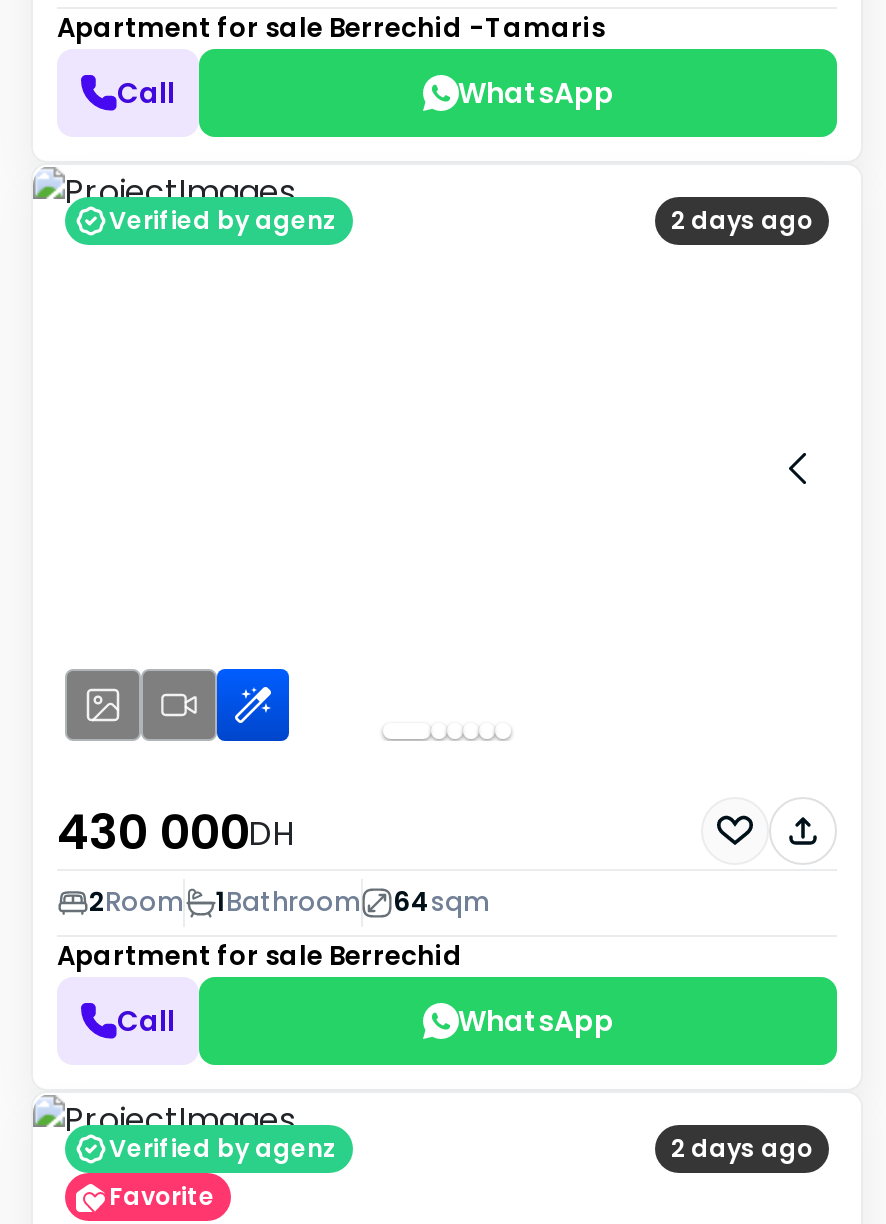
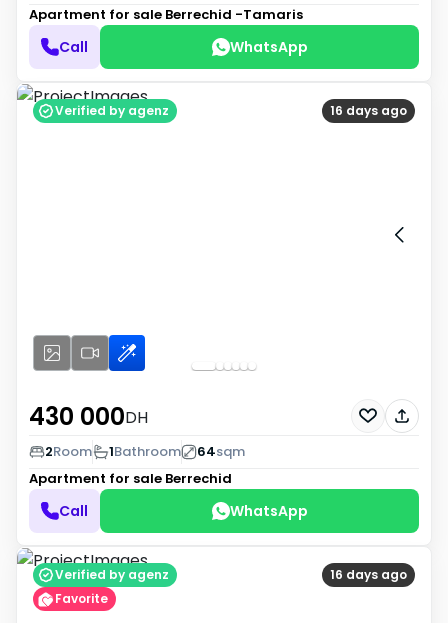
- 2 days ago
+ 16 days ago

- 2 days ago
+ 16 days ago
